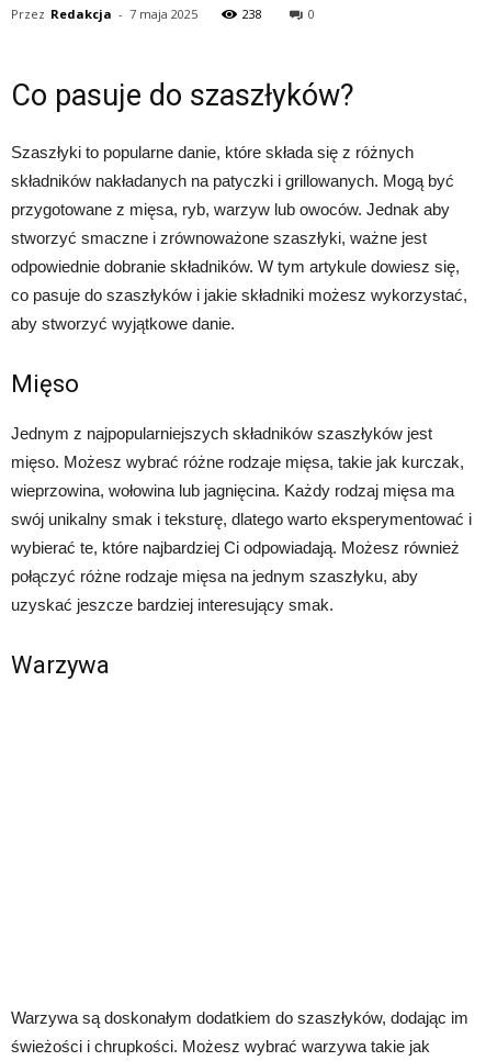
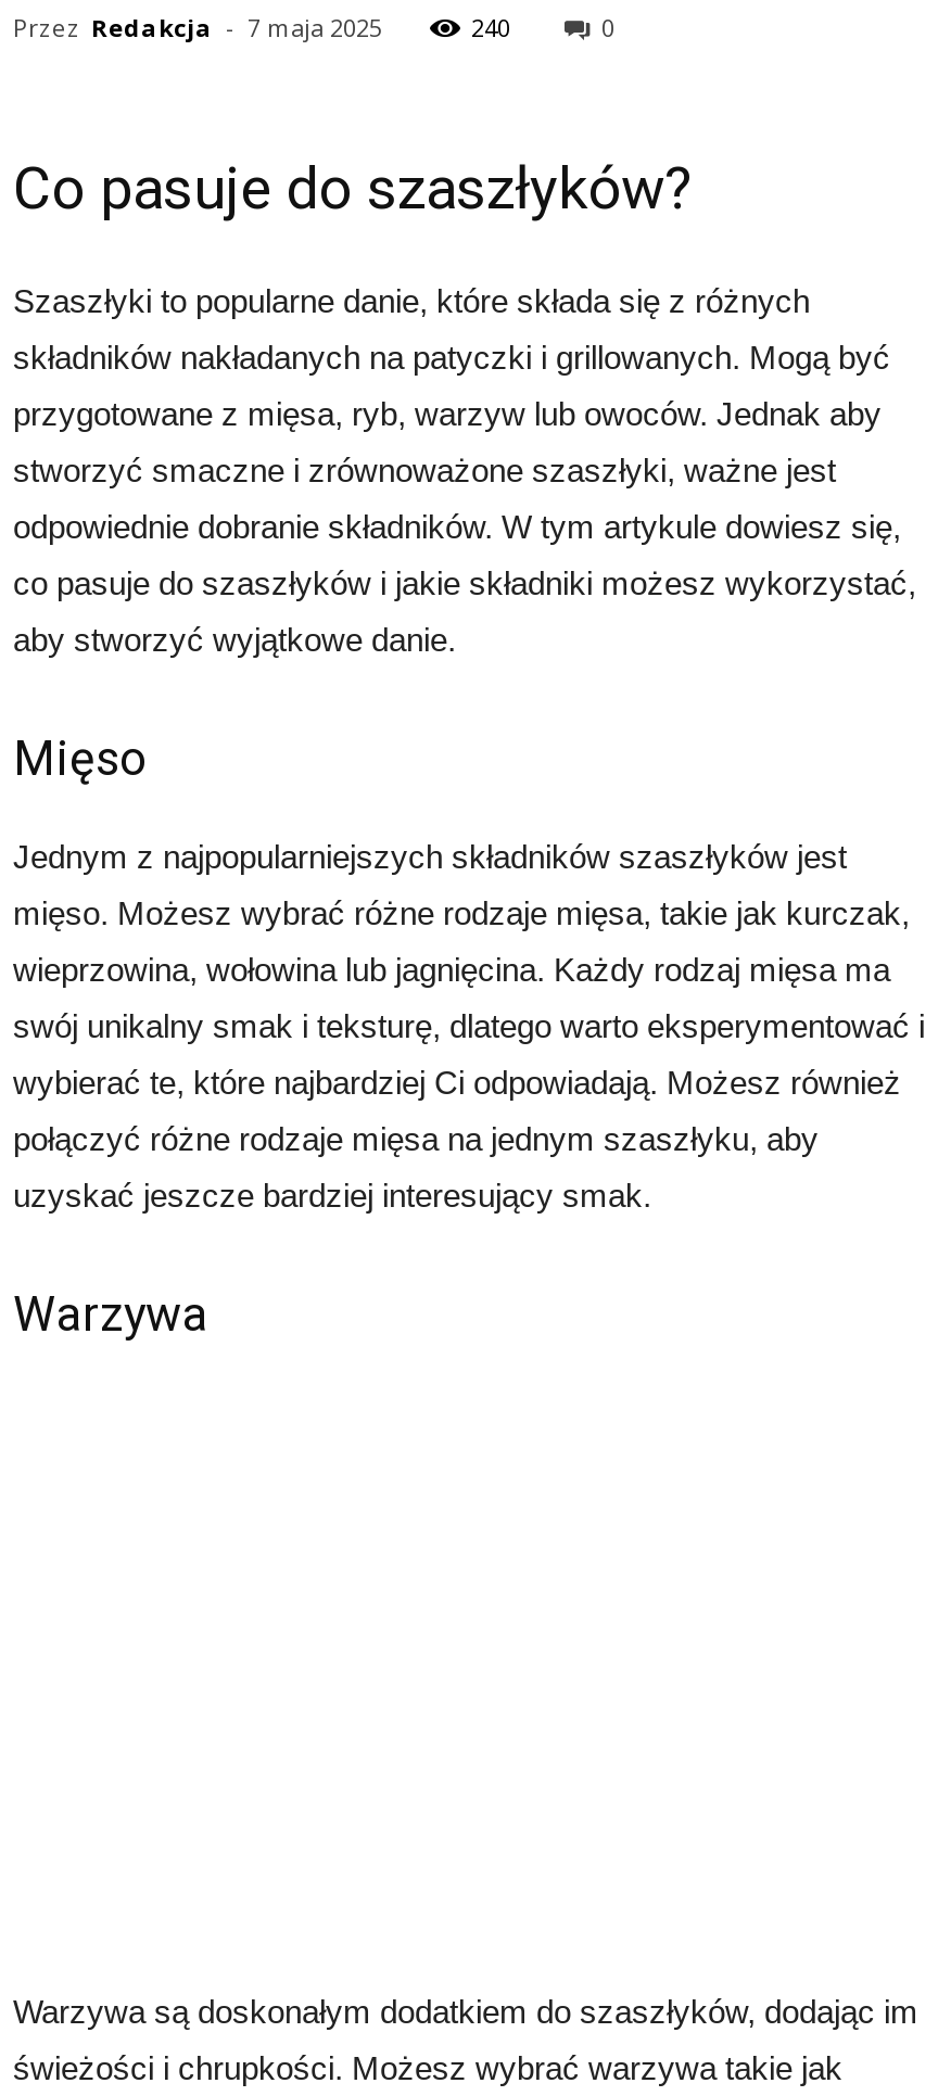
- 238
+ 240
